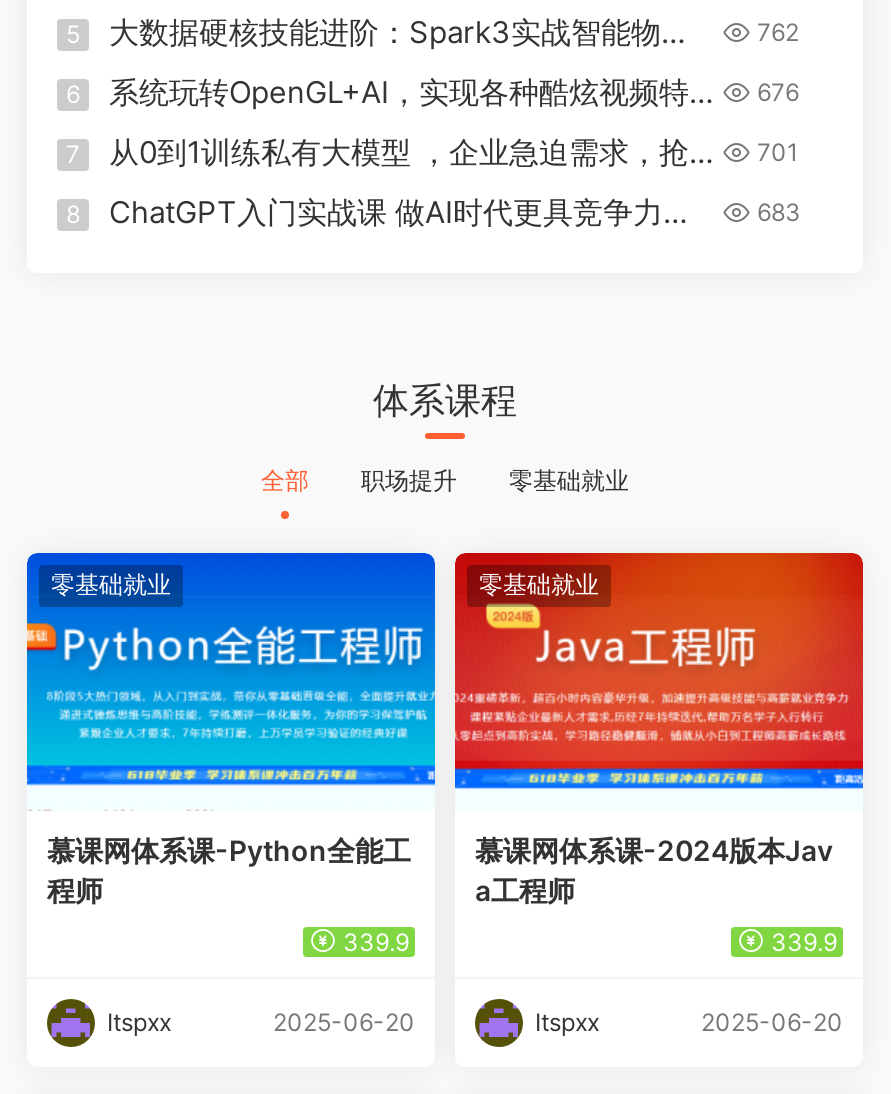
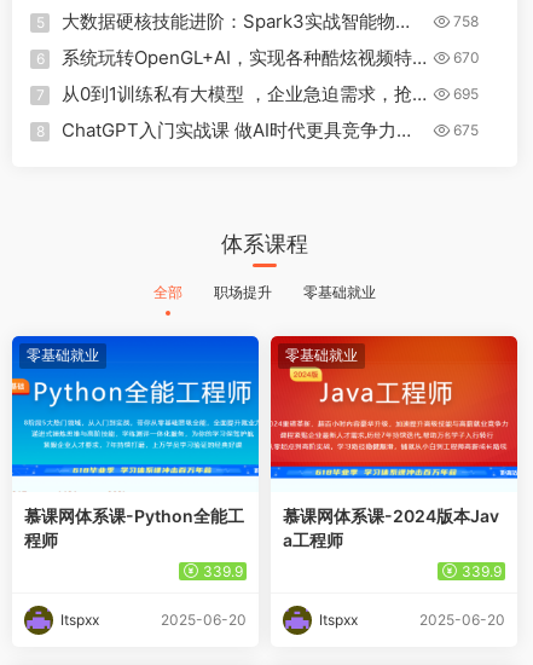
- 762
+ 758

- 676
+ 670

- 701
+ 695

- 683
+ 675
